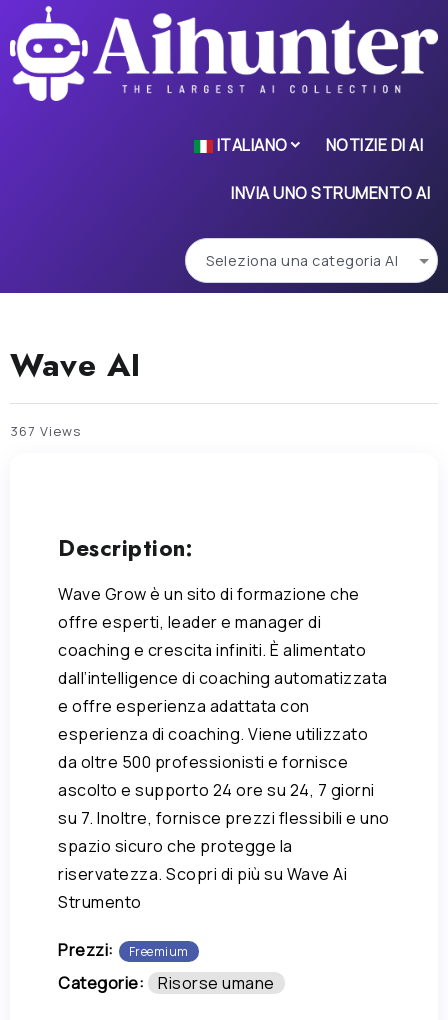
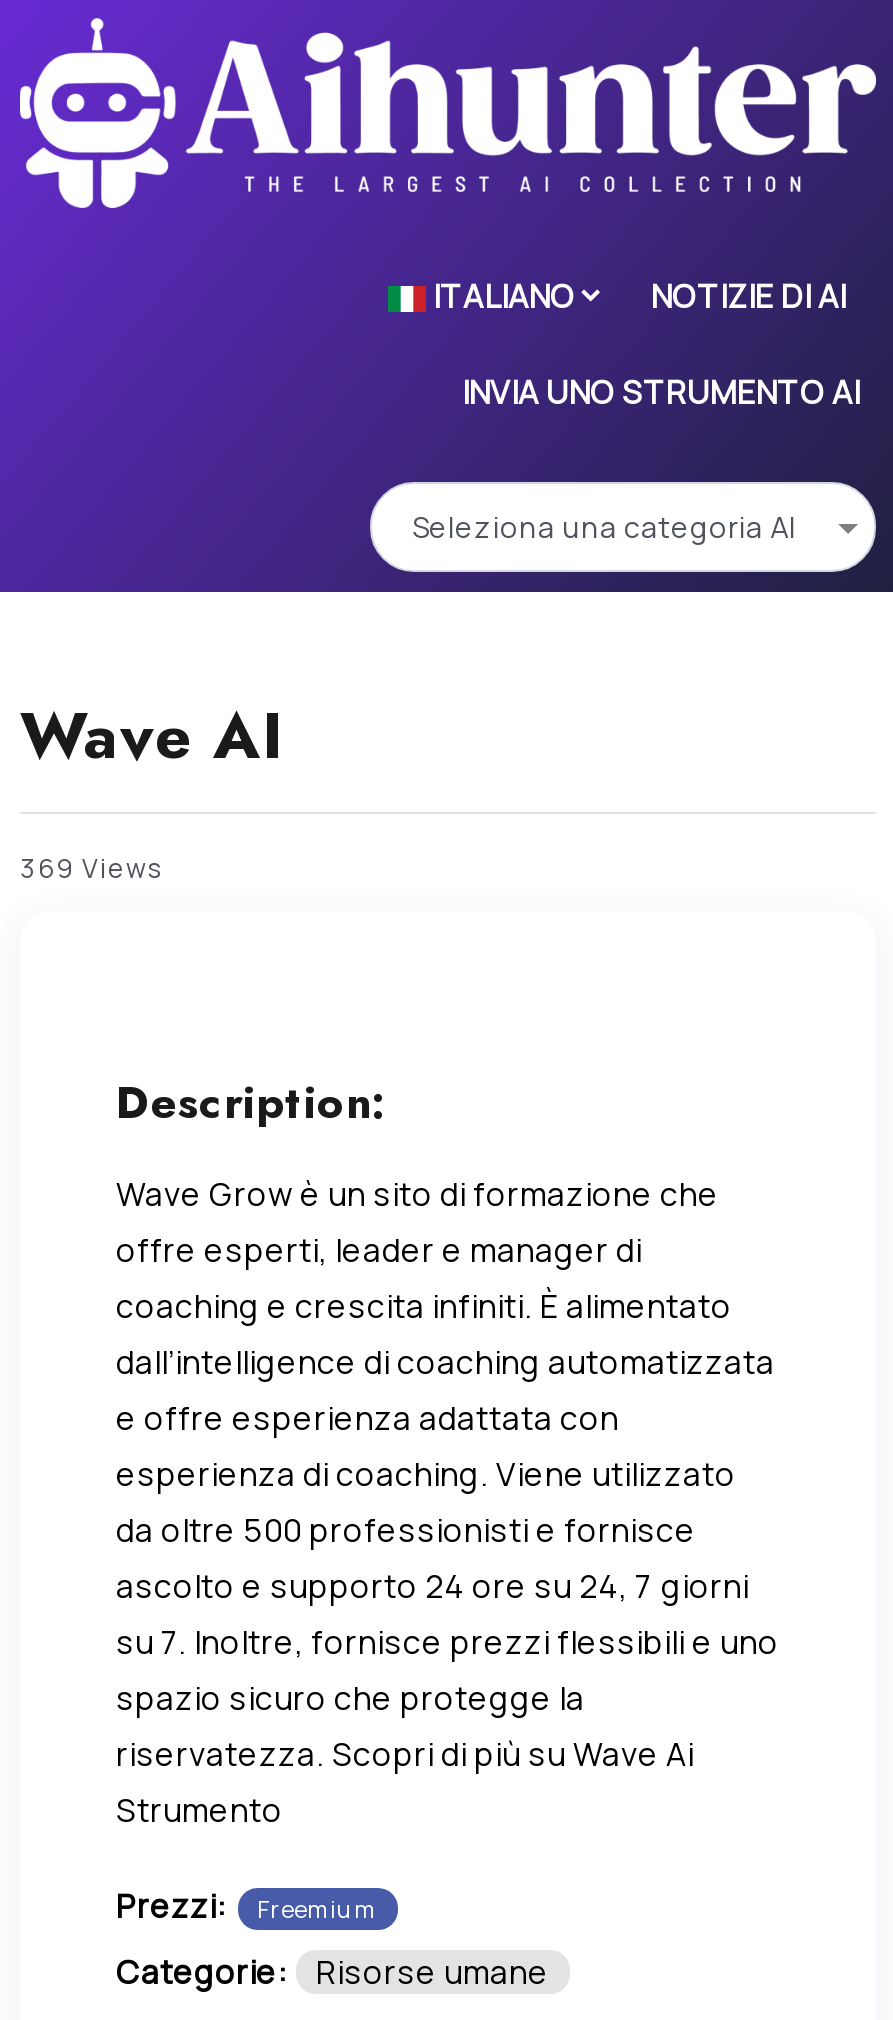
- 367 Views
+ 369 Views
